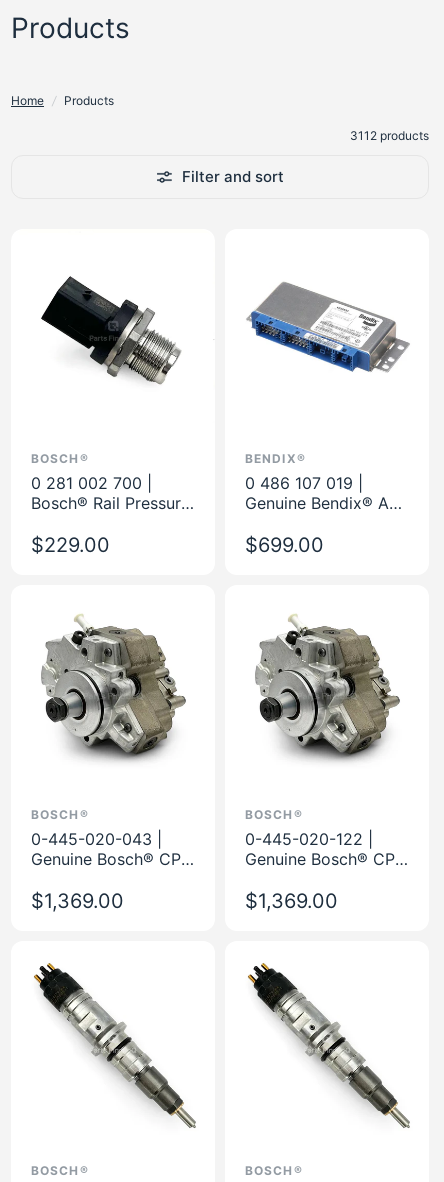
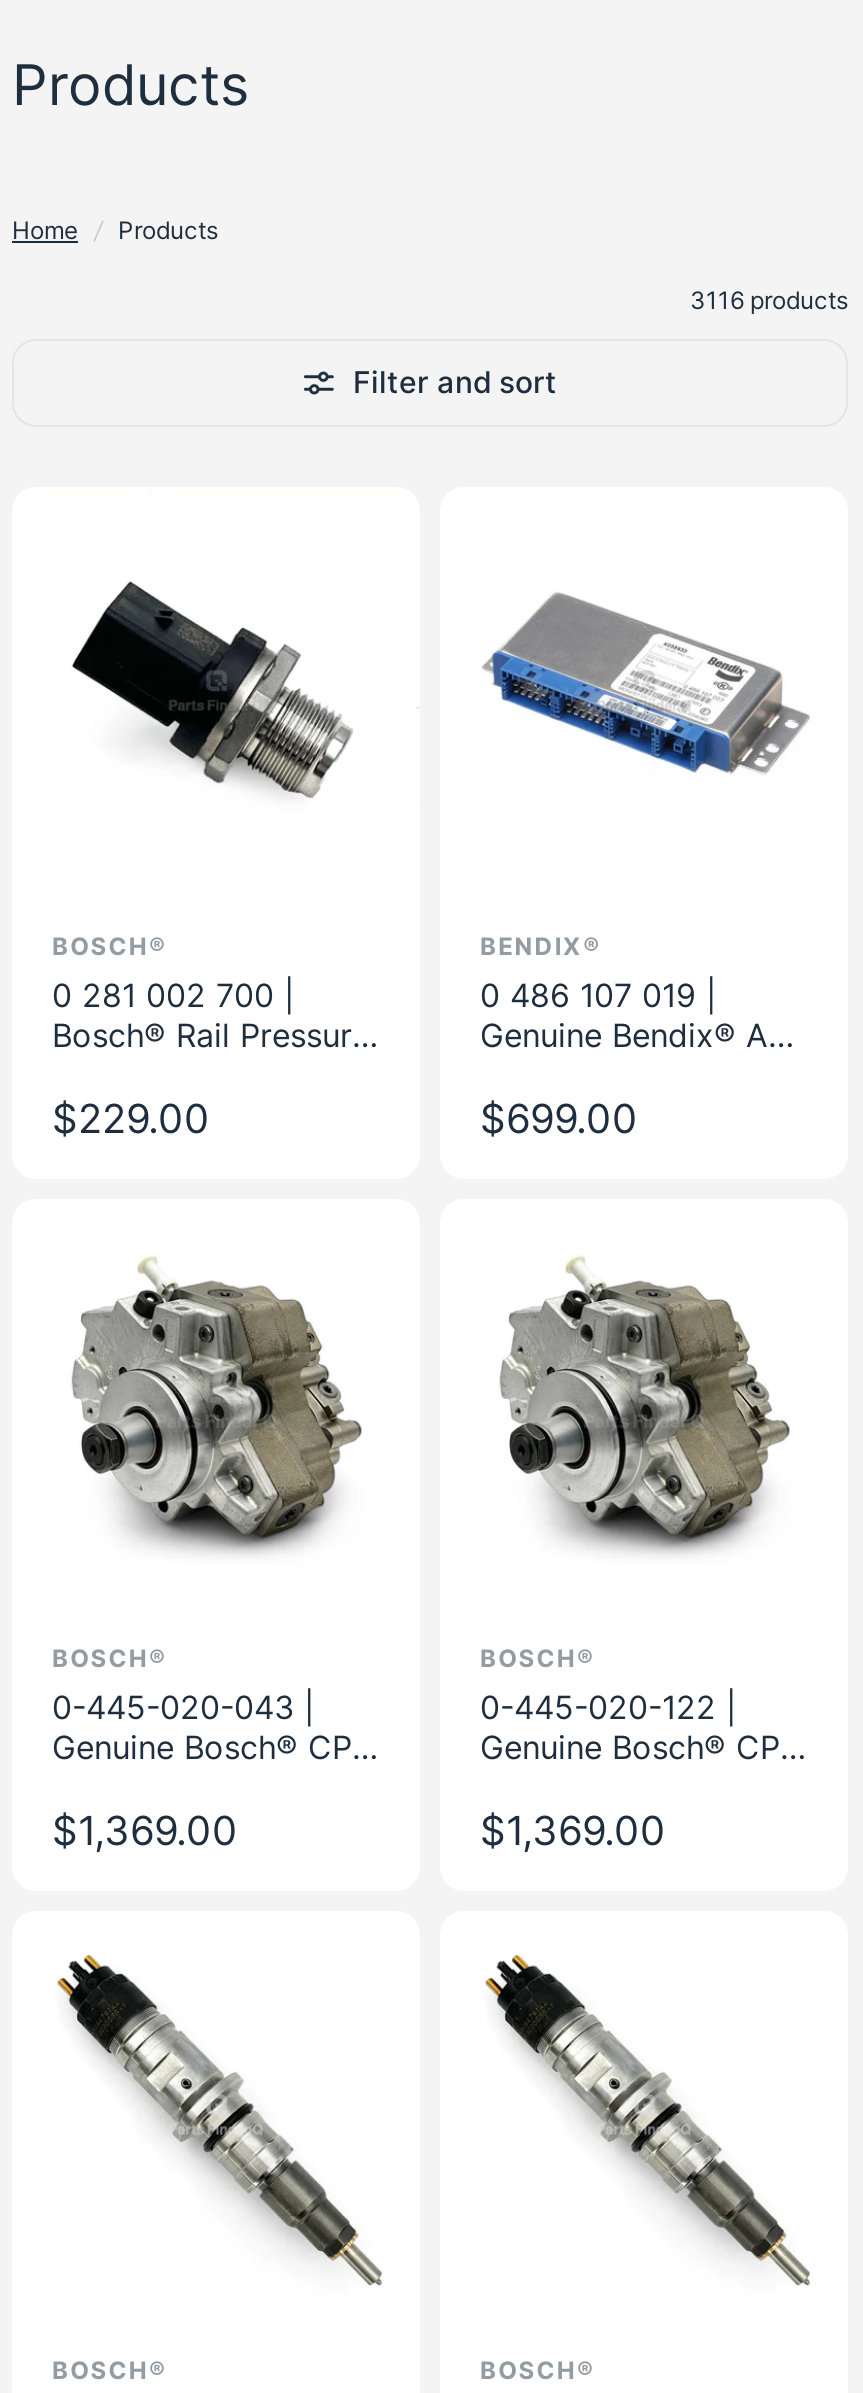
- 3112 products
+ 3116 products
